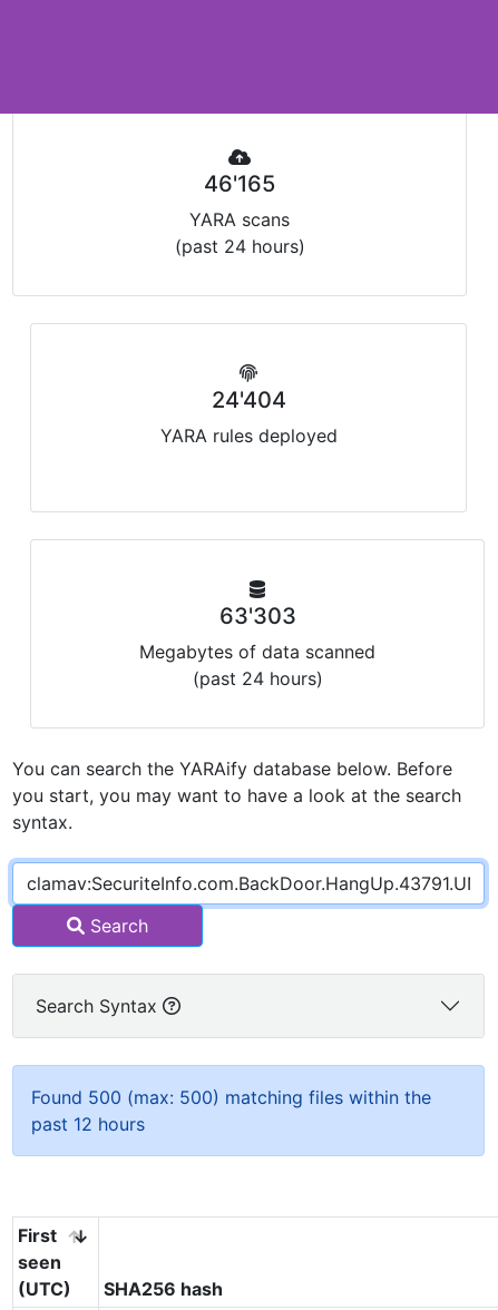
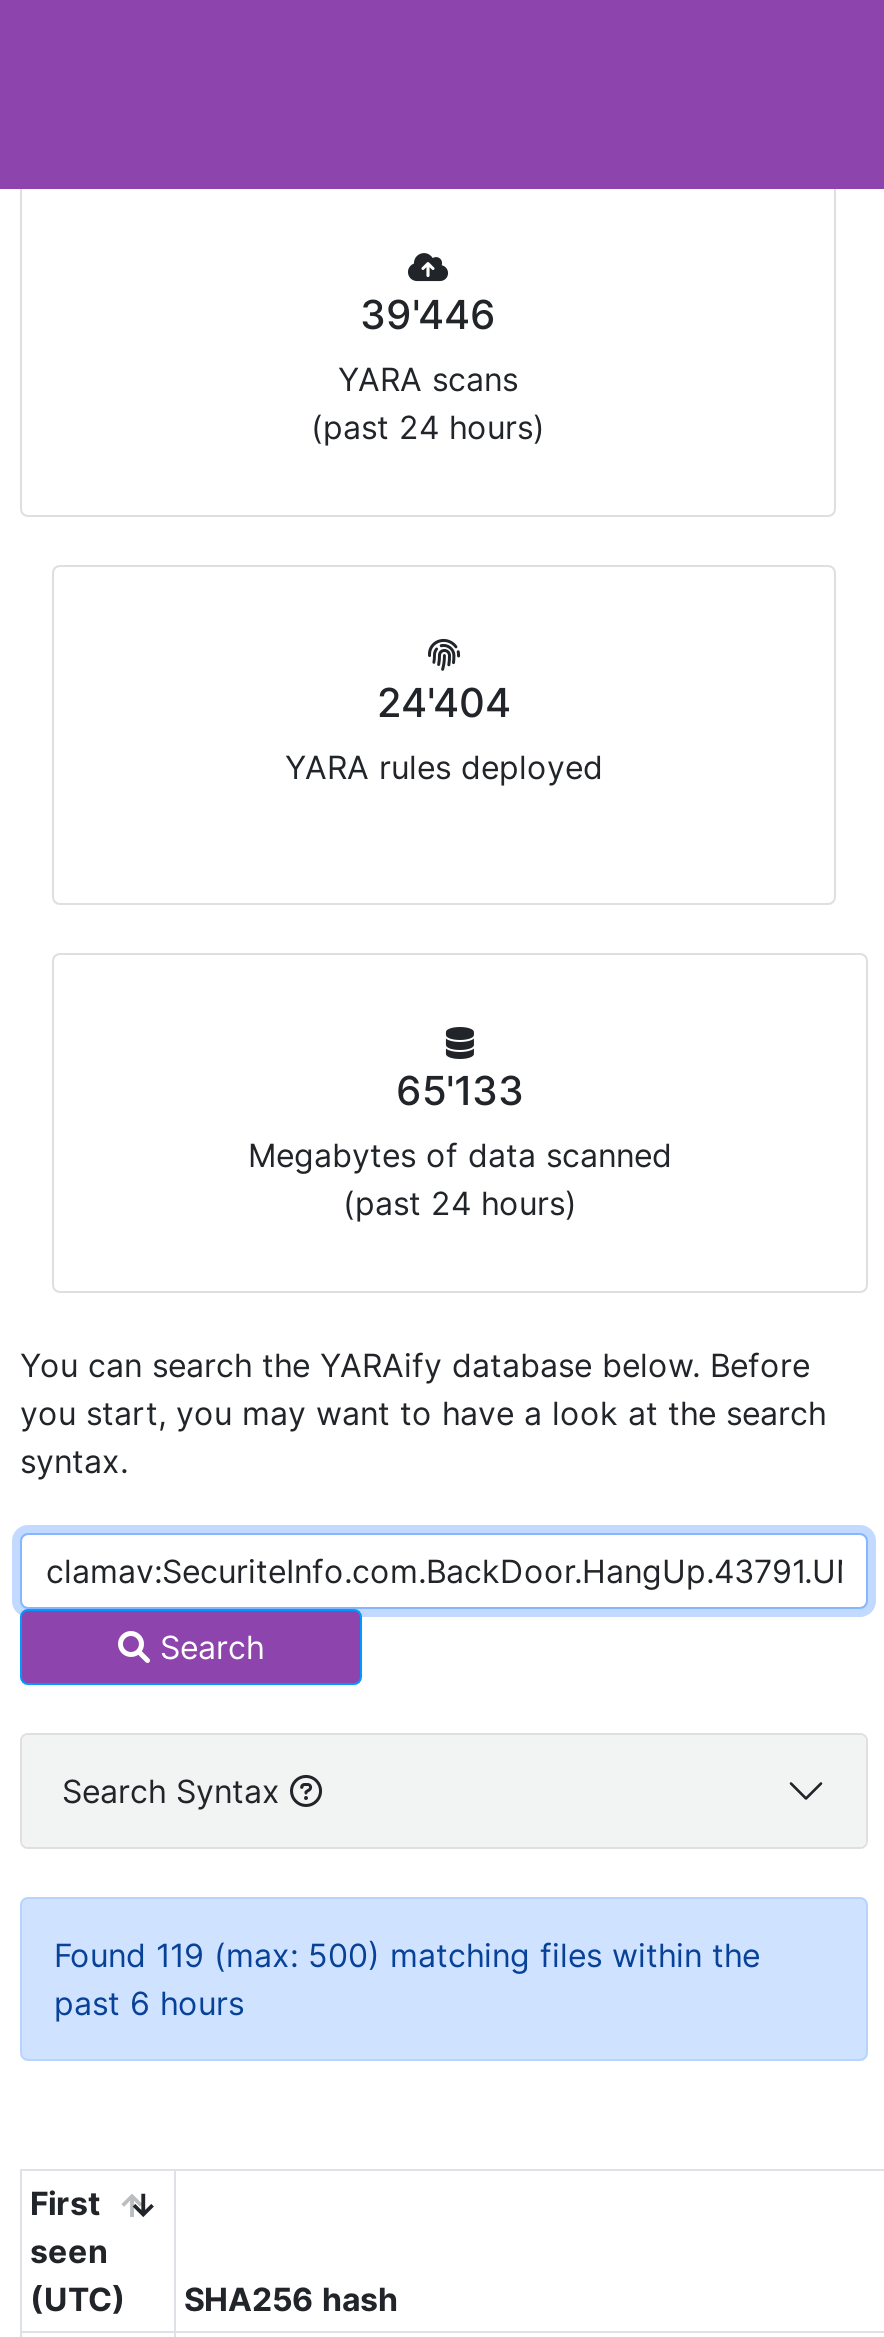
- 46'165
+ 39'446

- 63'303
+ 65'133

- Found 500 (max: 500) matching files within the
+ Found 119 (max: 500) matching files within the

- past 12 hours
+ past 6 hours
